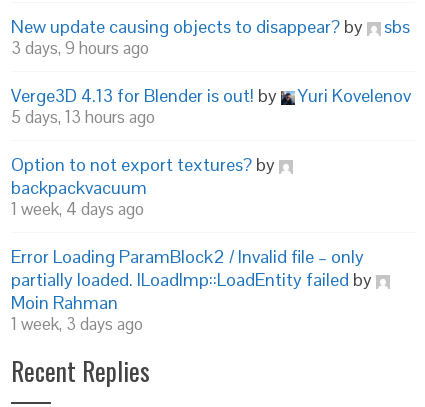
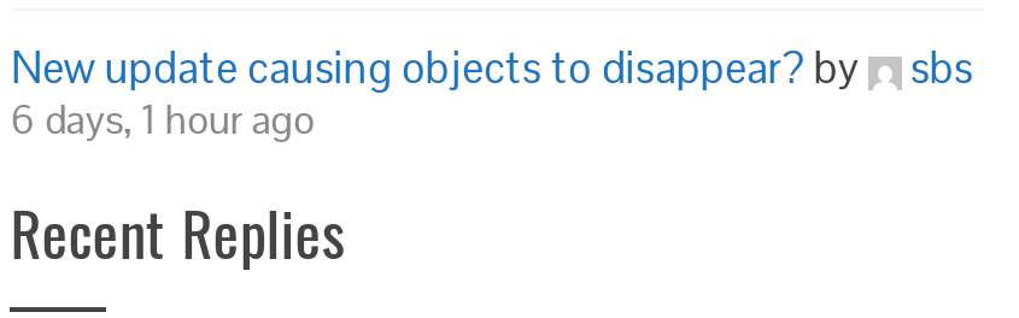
- 3 days, 9 hours ago
- Verge3D 4.13 for Blender is out! by
- Yuri Kovelenov
- 5 days, 13 hours ago
- Option to not export textures? by
- backpackvacuum
- 1 week, 4 days ago
- Error Loading ParamBlock2 / Invalid file – only
- partially loaded. ILoadImp::LoadEntity failed by
- Moin Rahman
- 1 week, 3 days ago
+ 6 days, 1 hour ago
